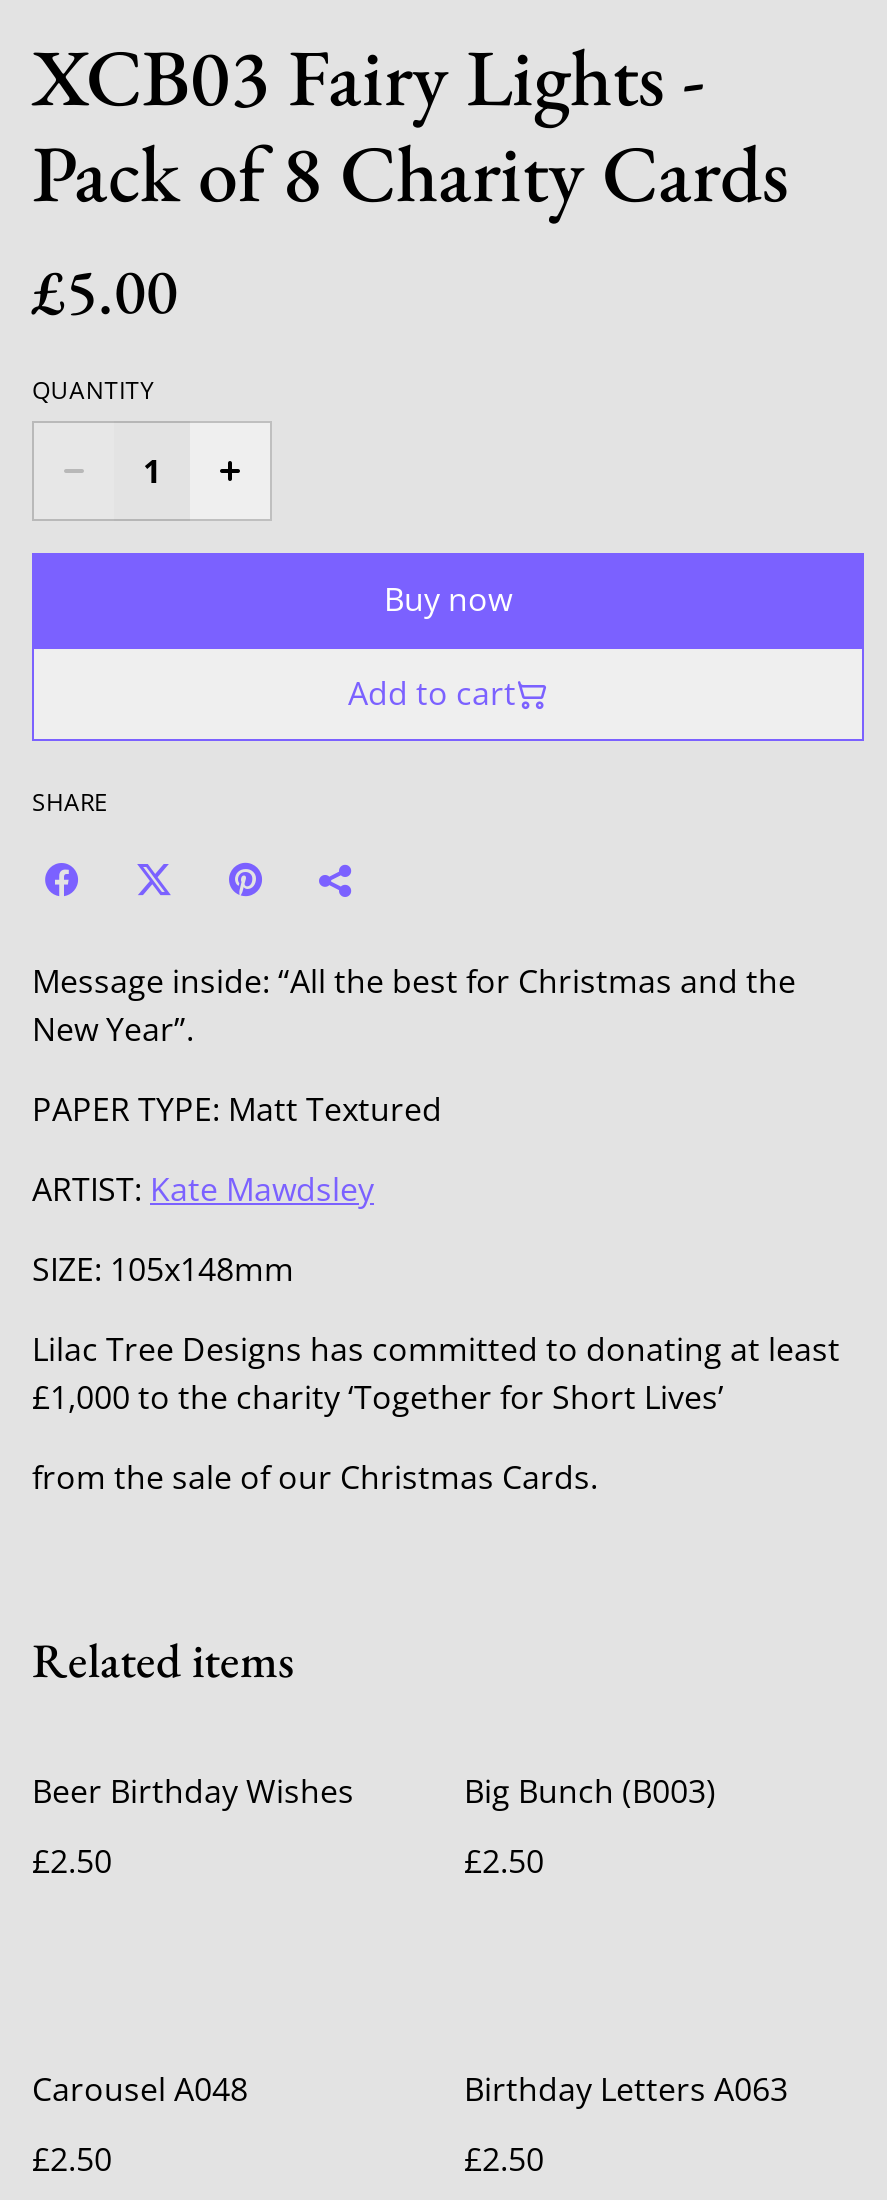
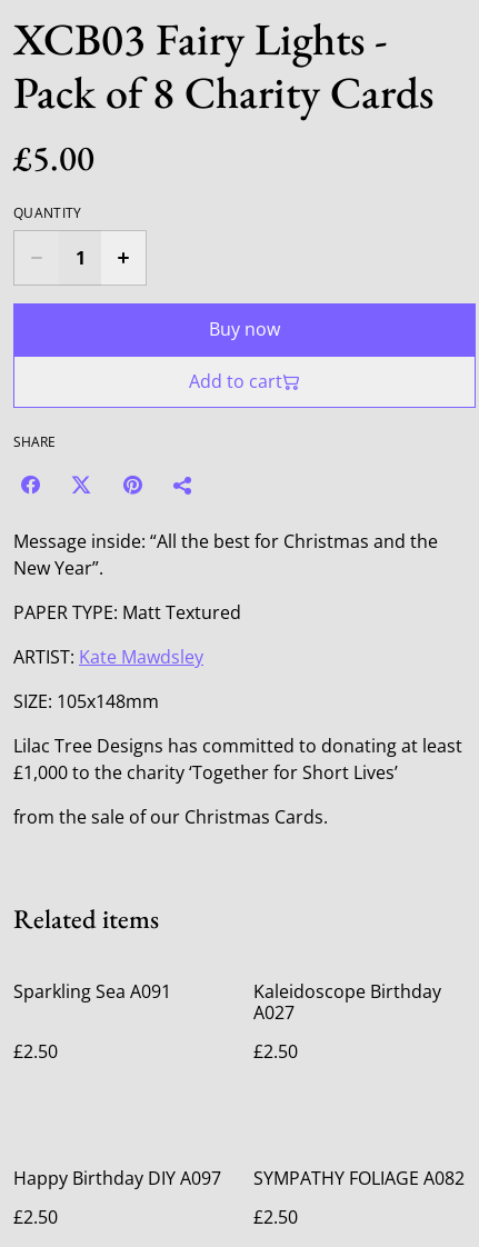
- Beer Birthday Wishes
+ Sparkling Sea A091

- Big Bunch (B003)
+ Kaleidoscope Birthday
+ A027

- Carousel A048
+ Happy Birthday DIY A097

- Birthday Letters A063
+ SYMPATHY FOLIAGE A082
